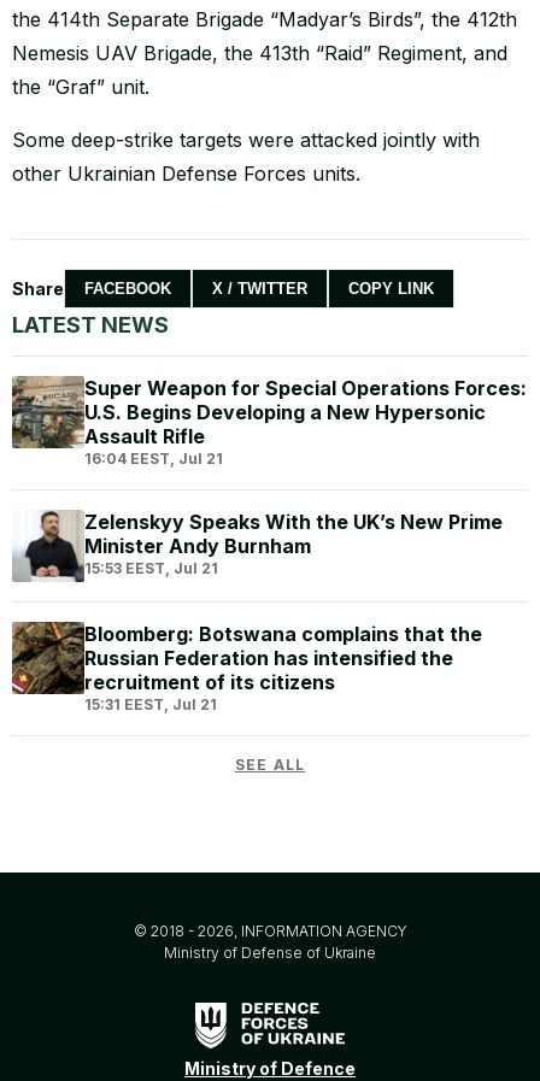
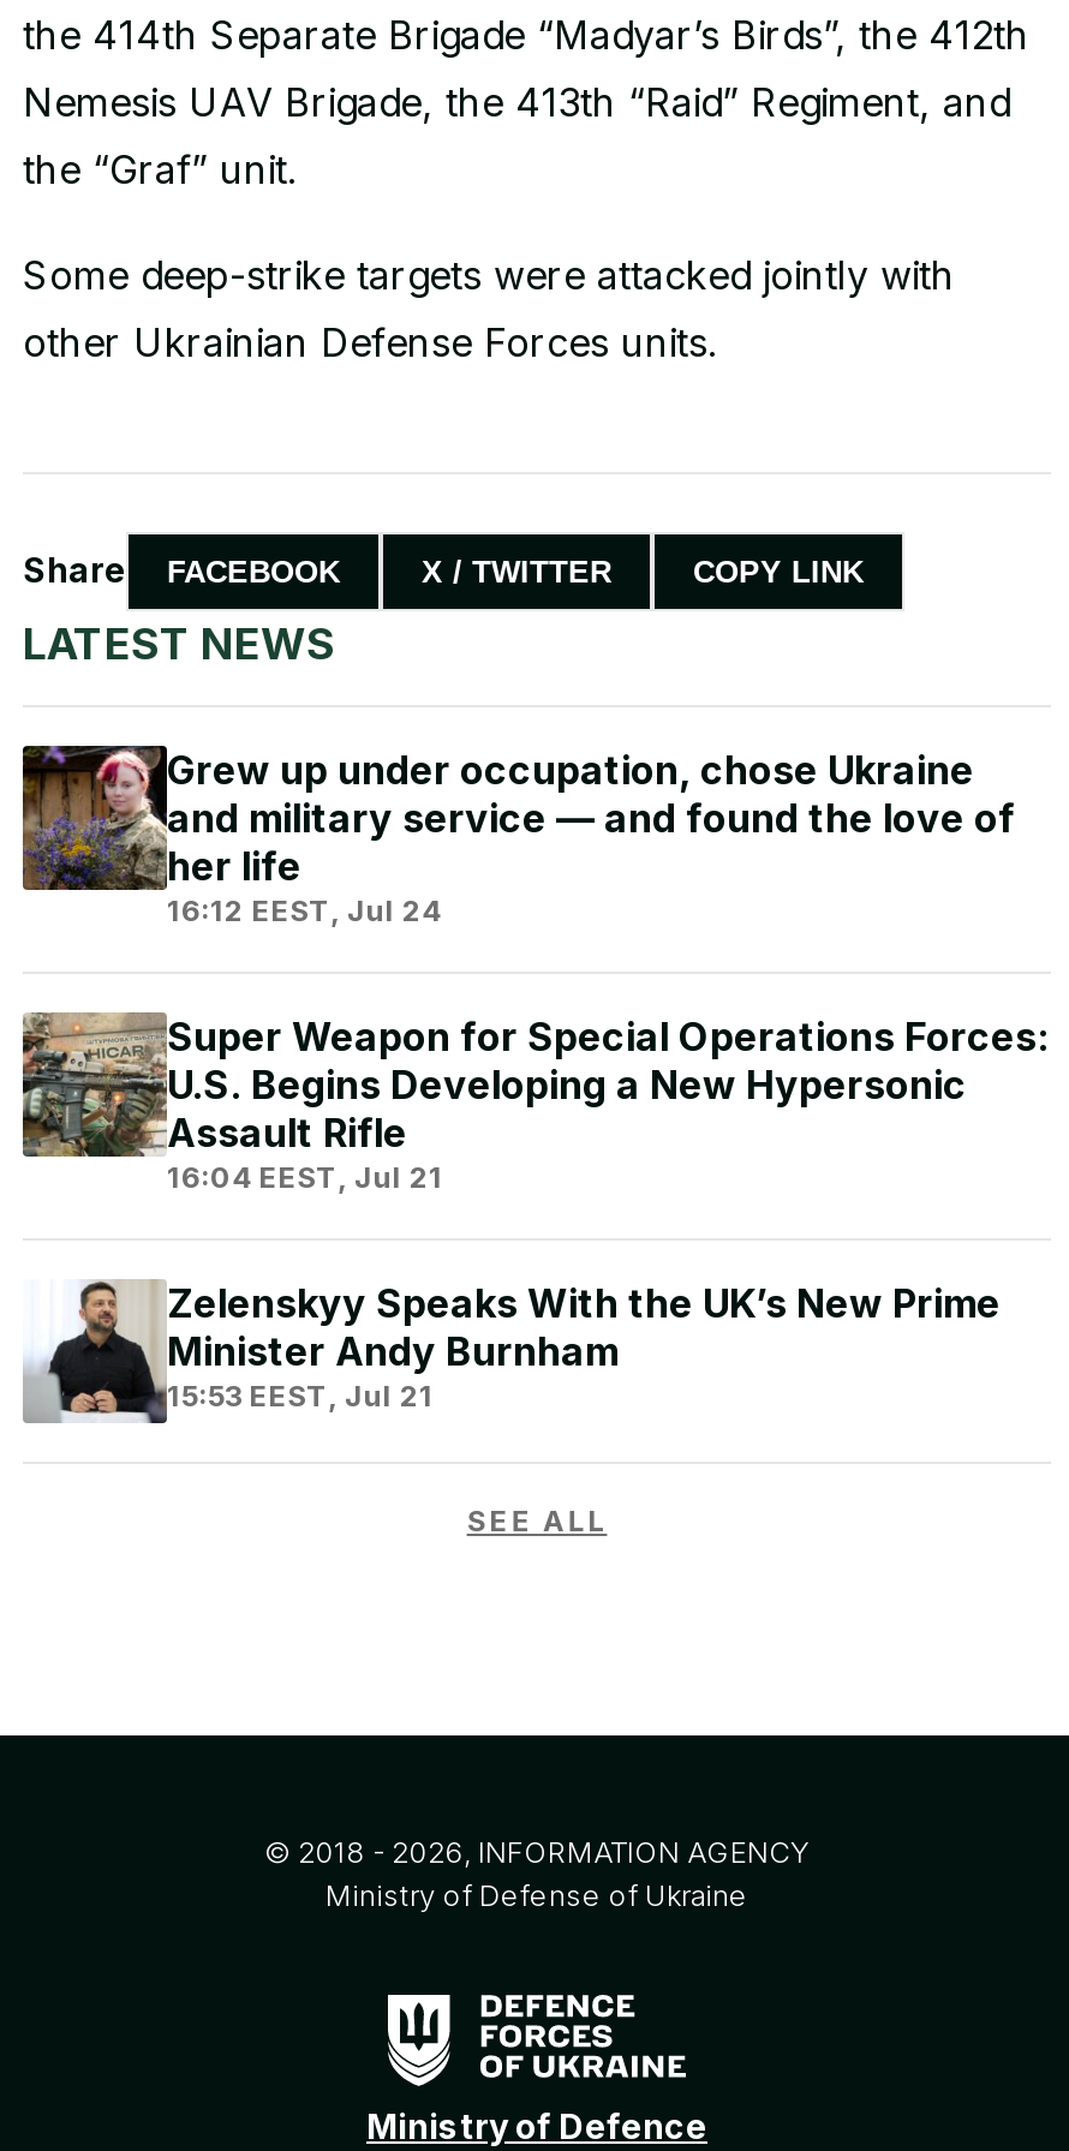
+ [image]
+ Grew up under occupation, chose Ukraine
+ and military service — and found the love of
+ her life
+ 16:12 EEST, Jul 24

moved down: [image] | Super Weapon for Special Operations Forces: | U.S. Begins Developing a New Hypersonic | Assault Rifle | 16:04 EEST, Jul 21 | Zelenskyy Speaks With the UK’s New Prime | Minister Andy Burnham | 15:53 EEST, Jul 21

- [image]
- Bloomberg: Botswana complains that the
- Russian Federation has intensified the
- recruitment of its citizens
- 15:31 EEST, Jul 21
